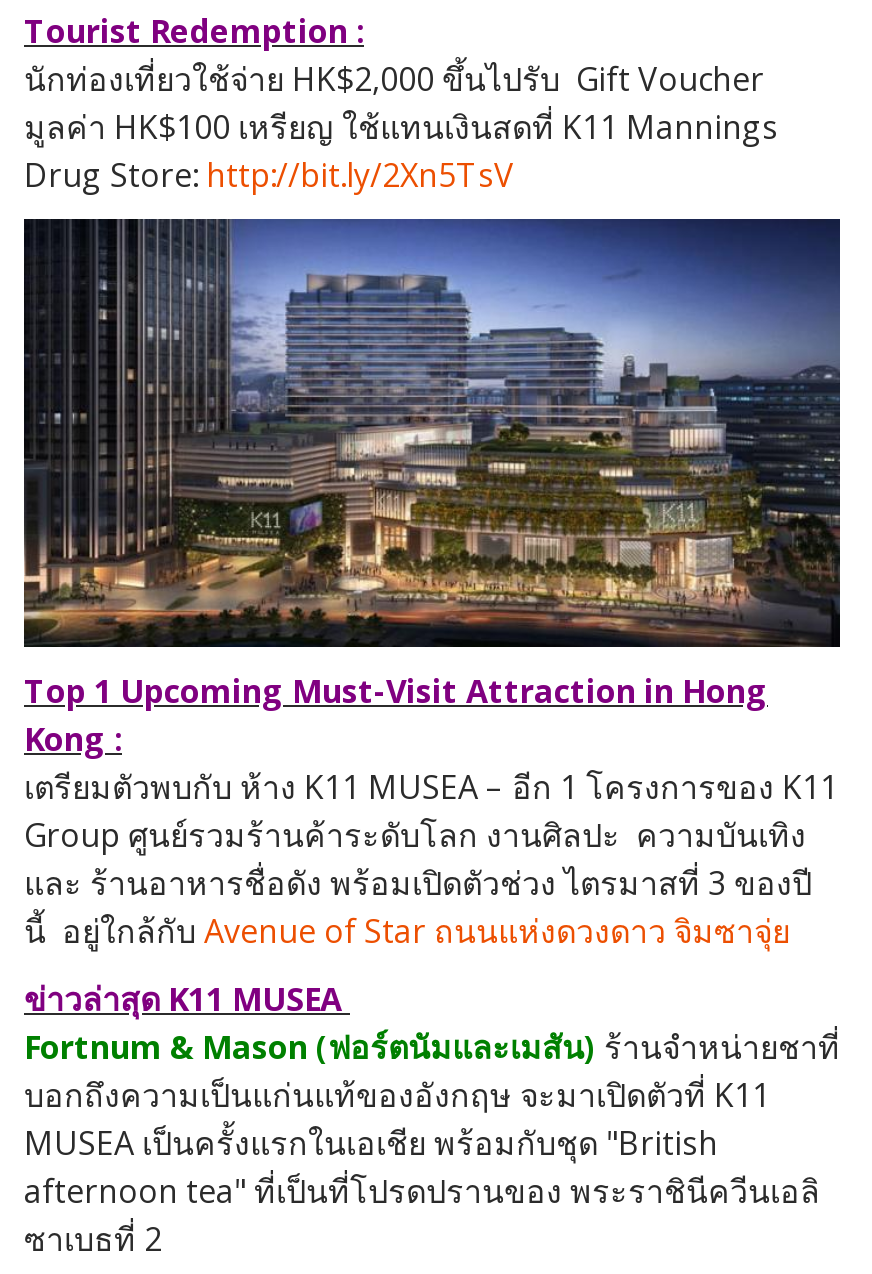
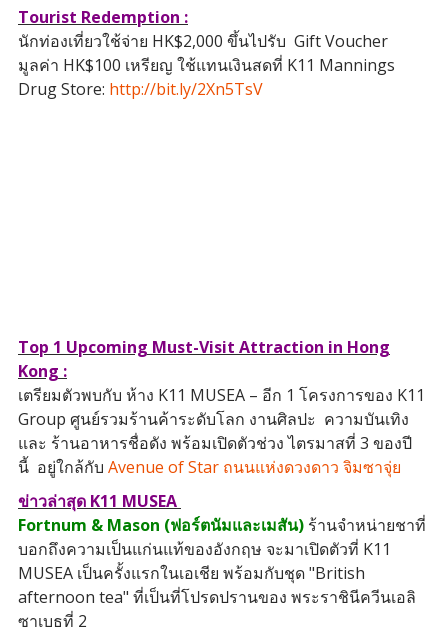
- [image]
